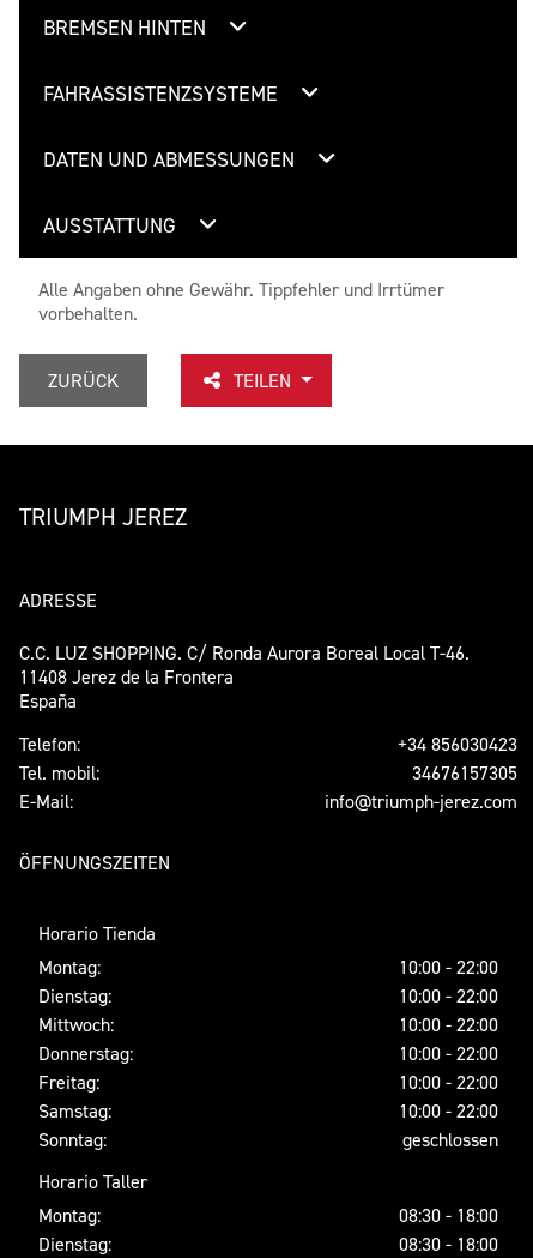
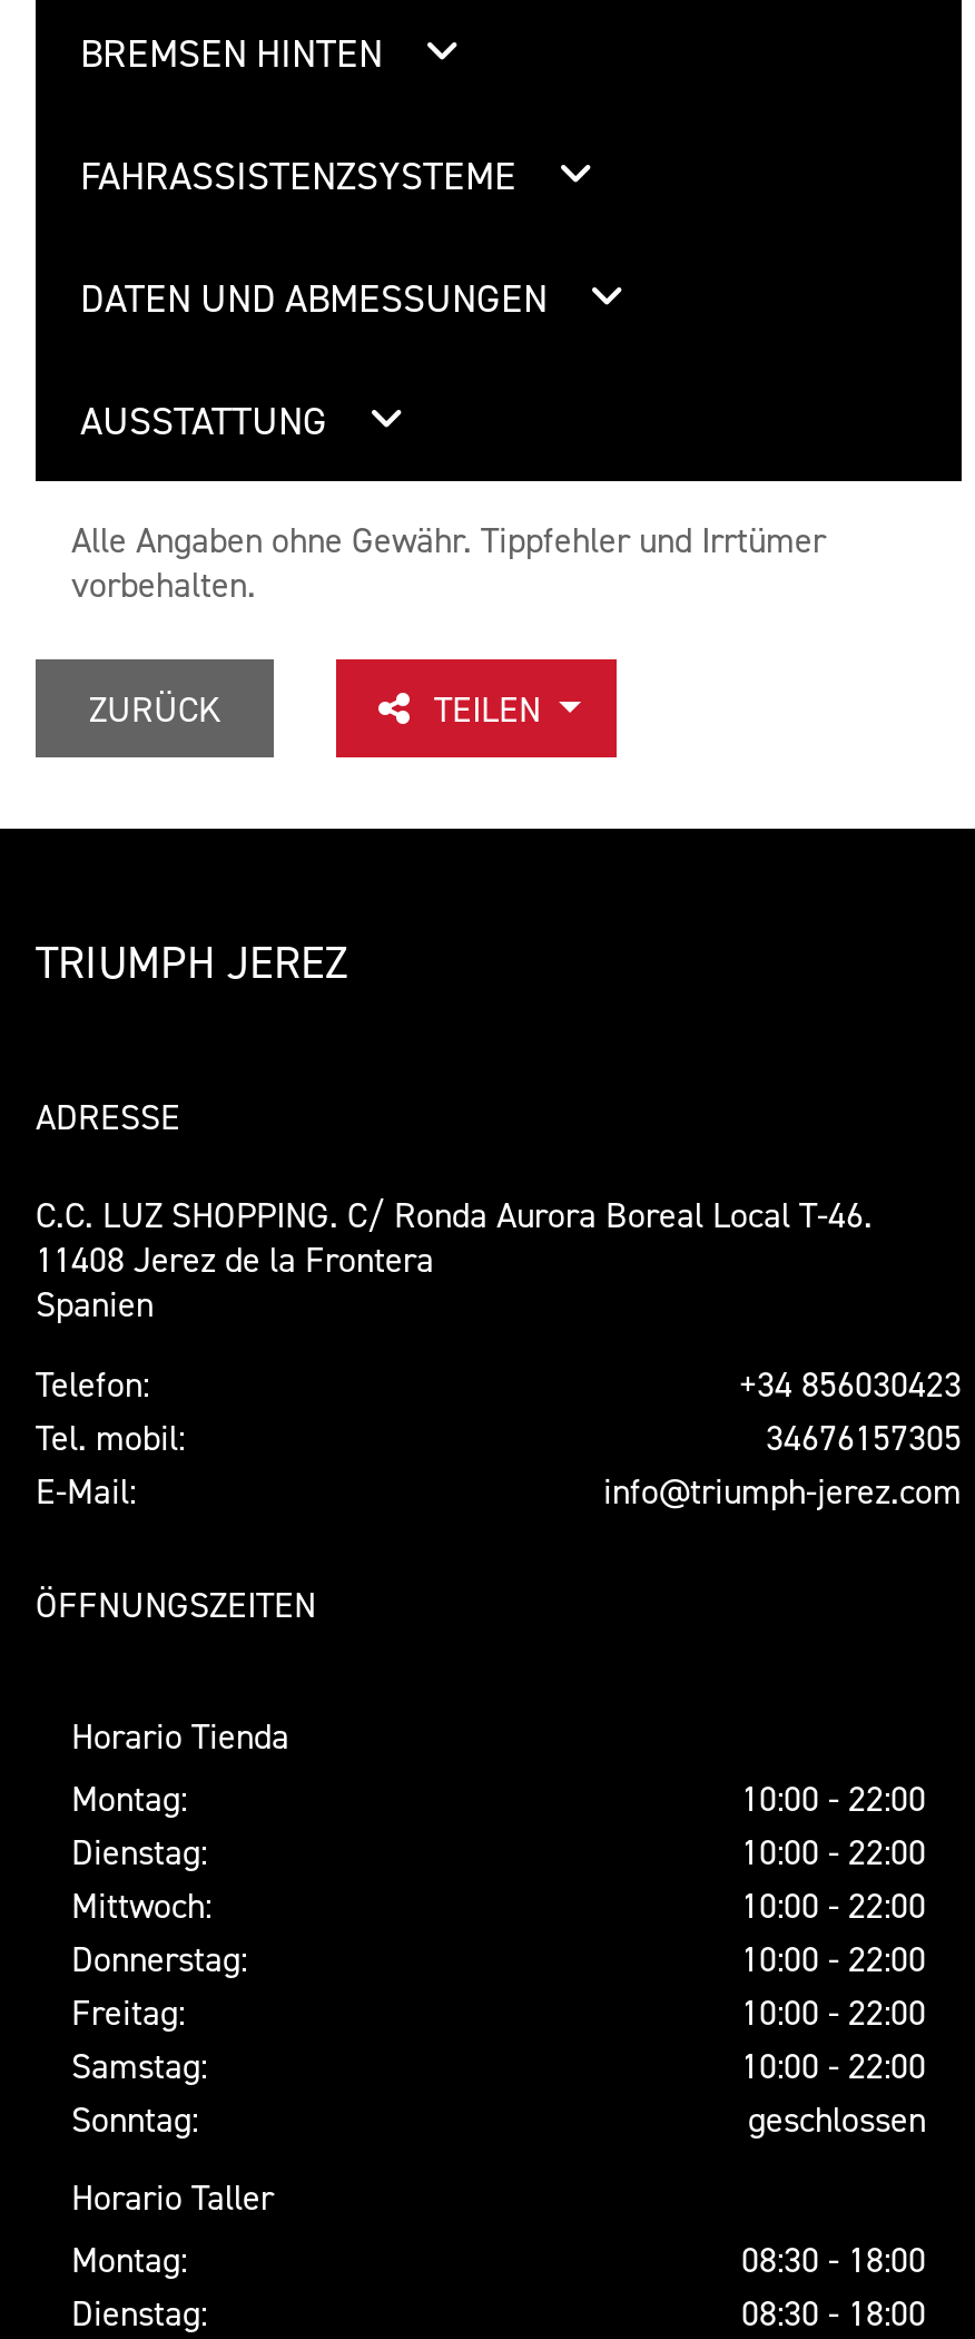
- España
+ Spanien
